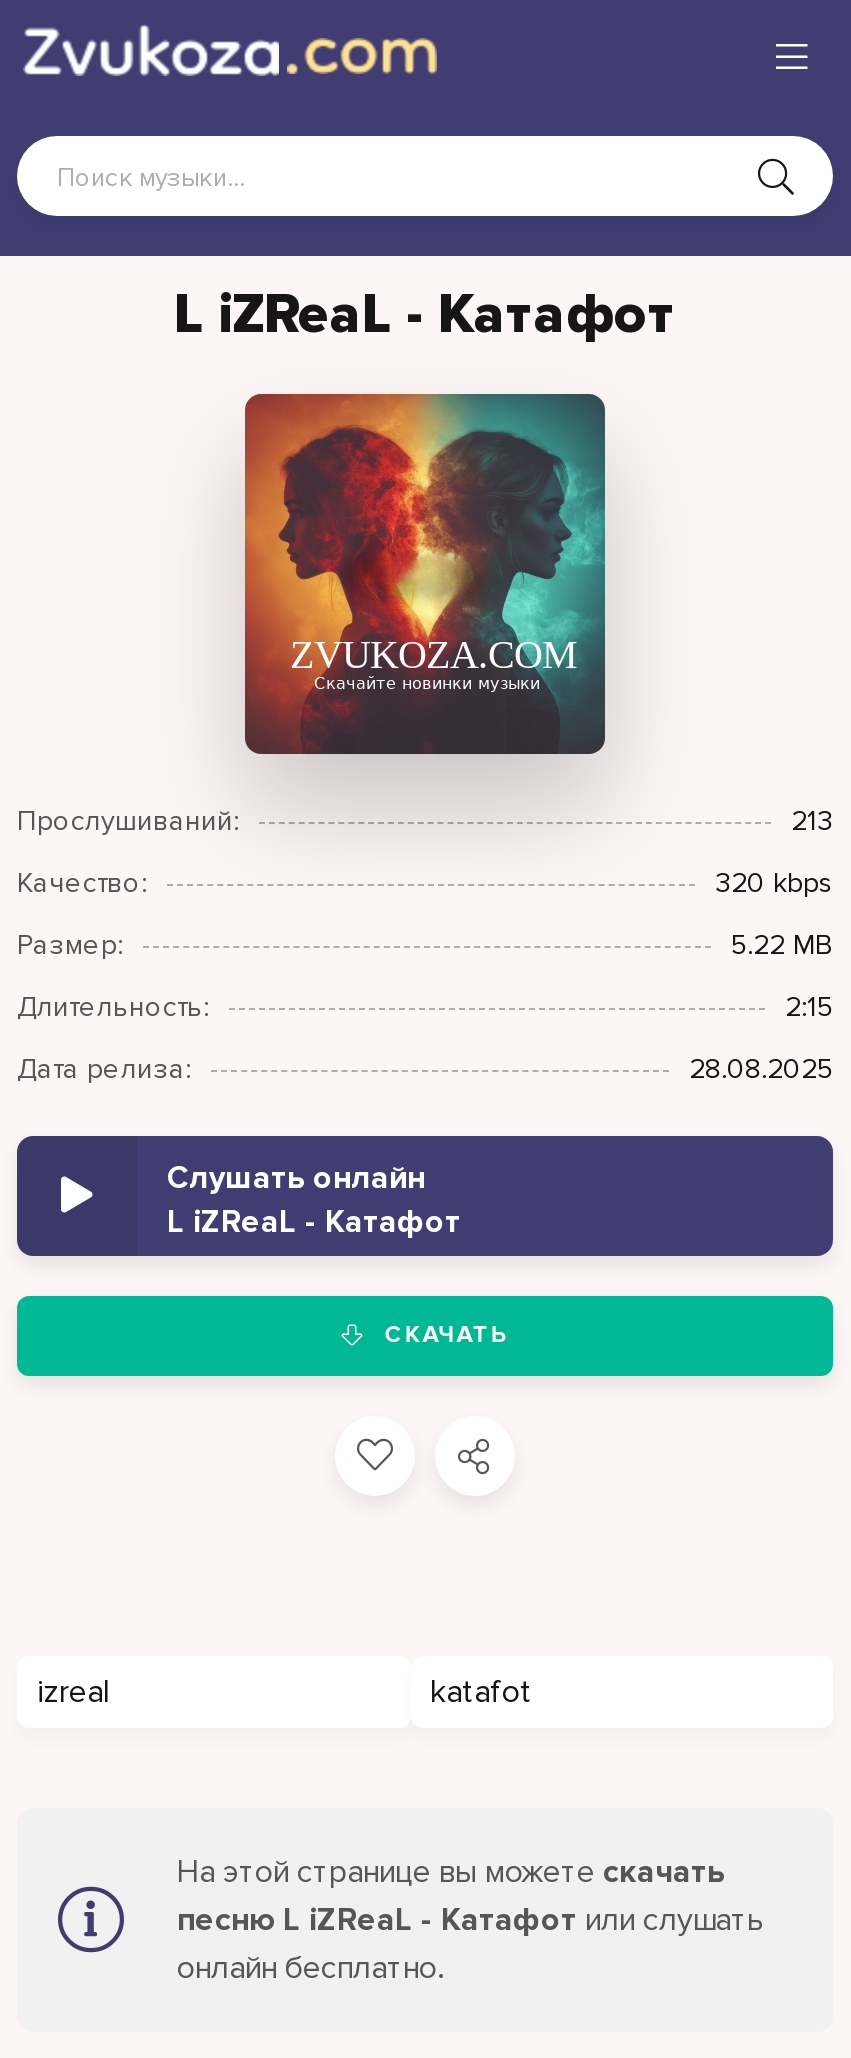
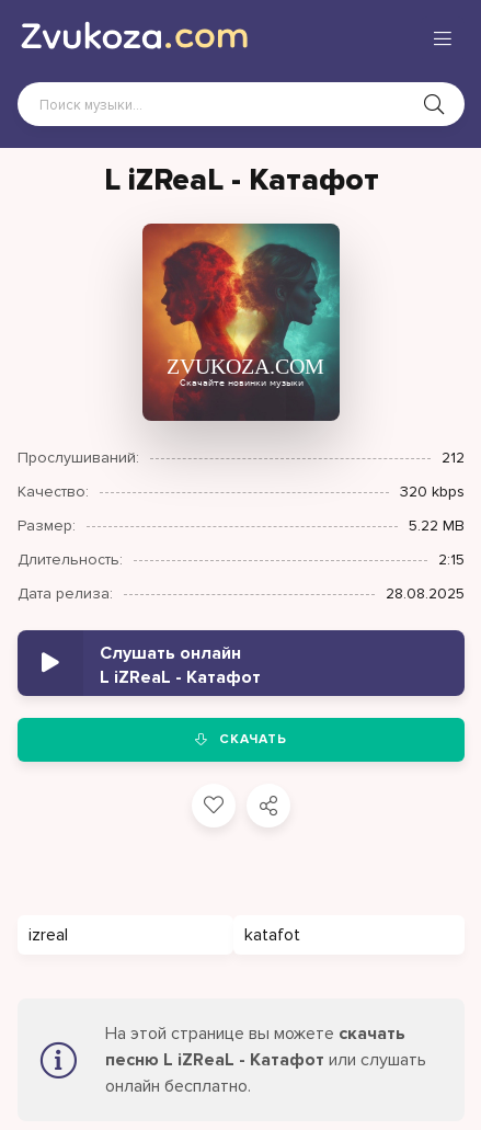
- 213
+ 212
